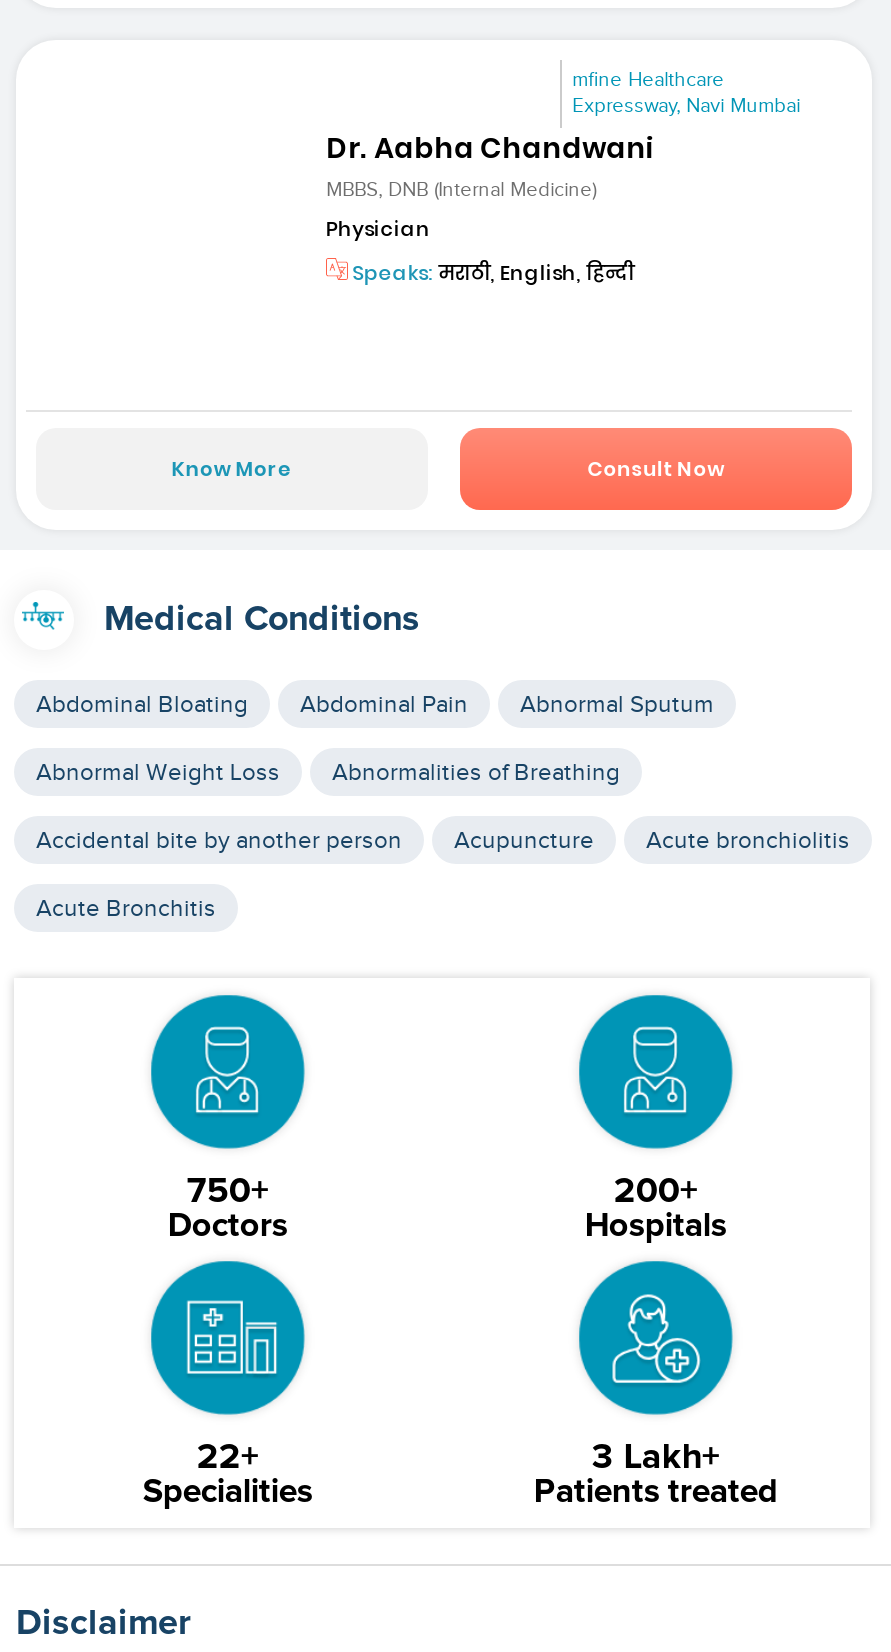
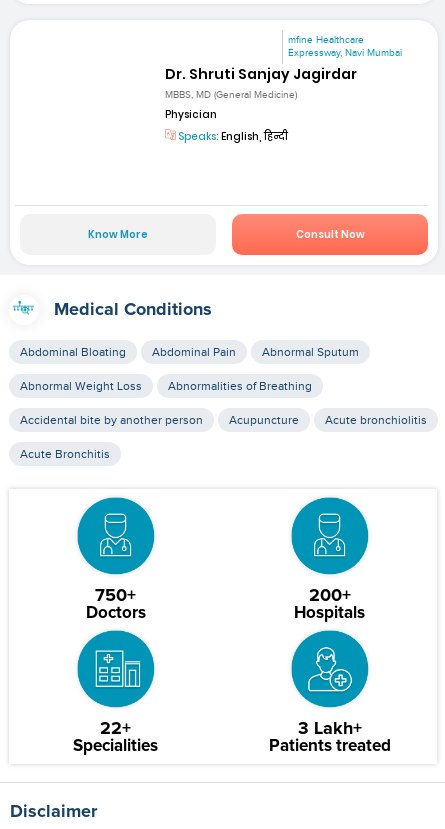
- Dr. Aabha Chandwani
- MBBS, DNB (Internal Medicine)
+ Dr. Shruti Sanjay Jagirdar
+ MBBS, MD (General Medicine)

- Speaks: मराठी, English, हिन्दी
+ Speaks: English, हिन्दी
